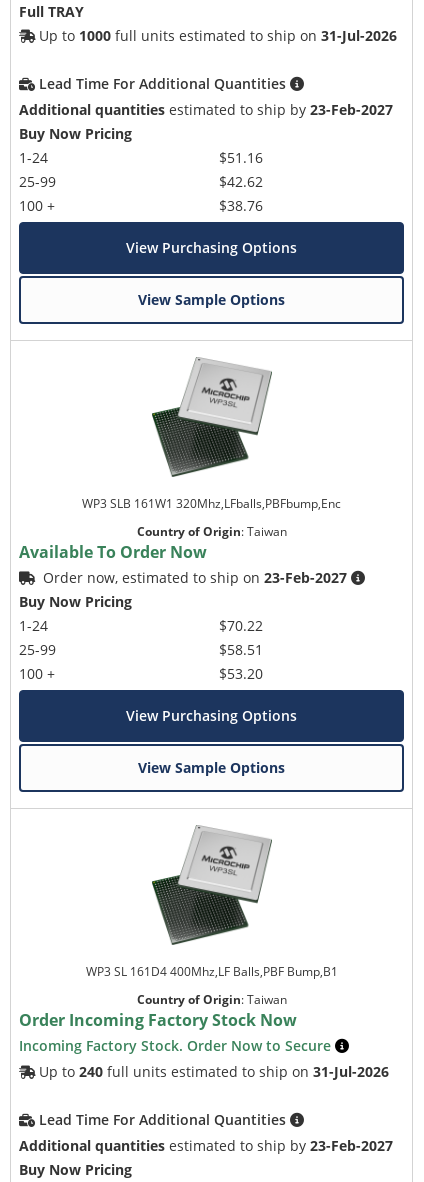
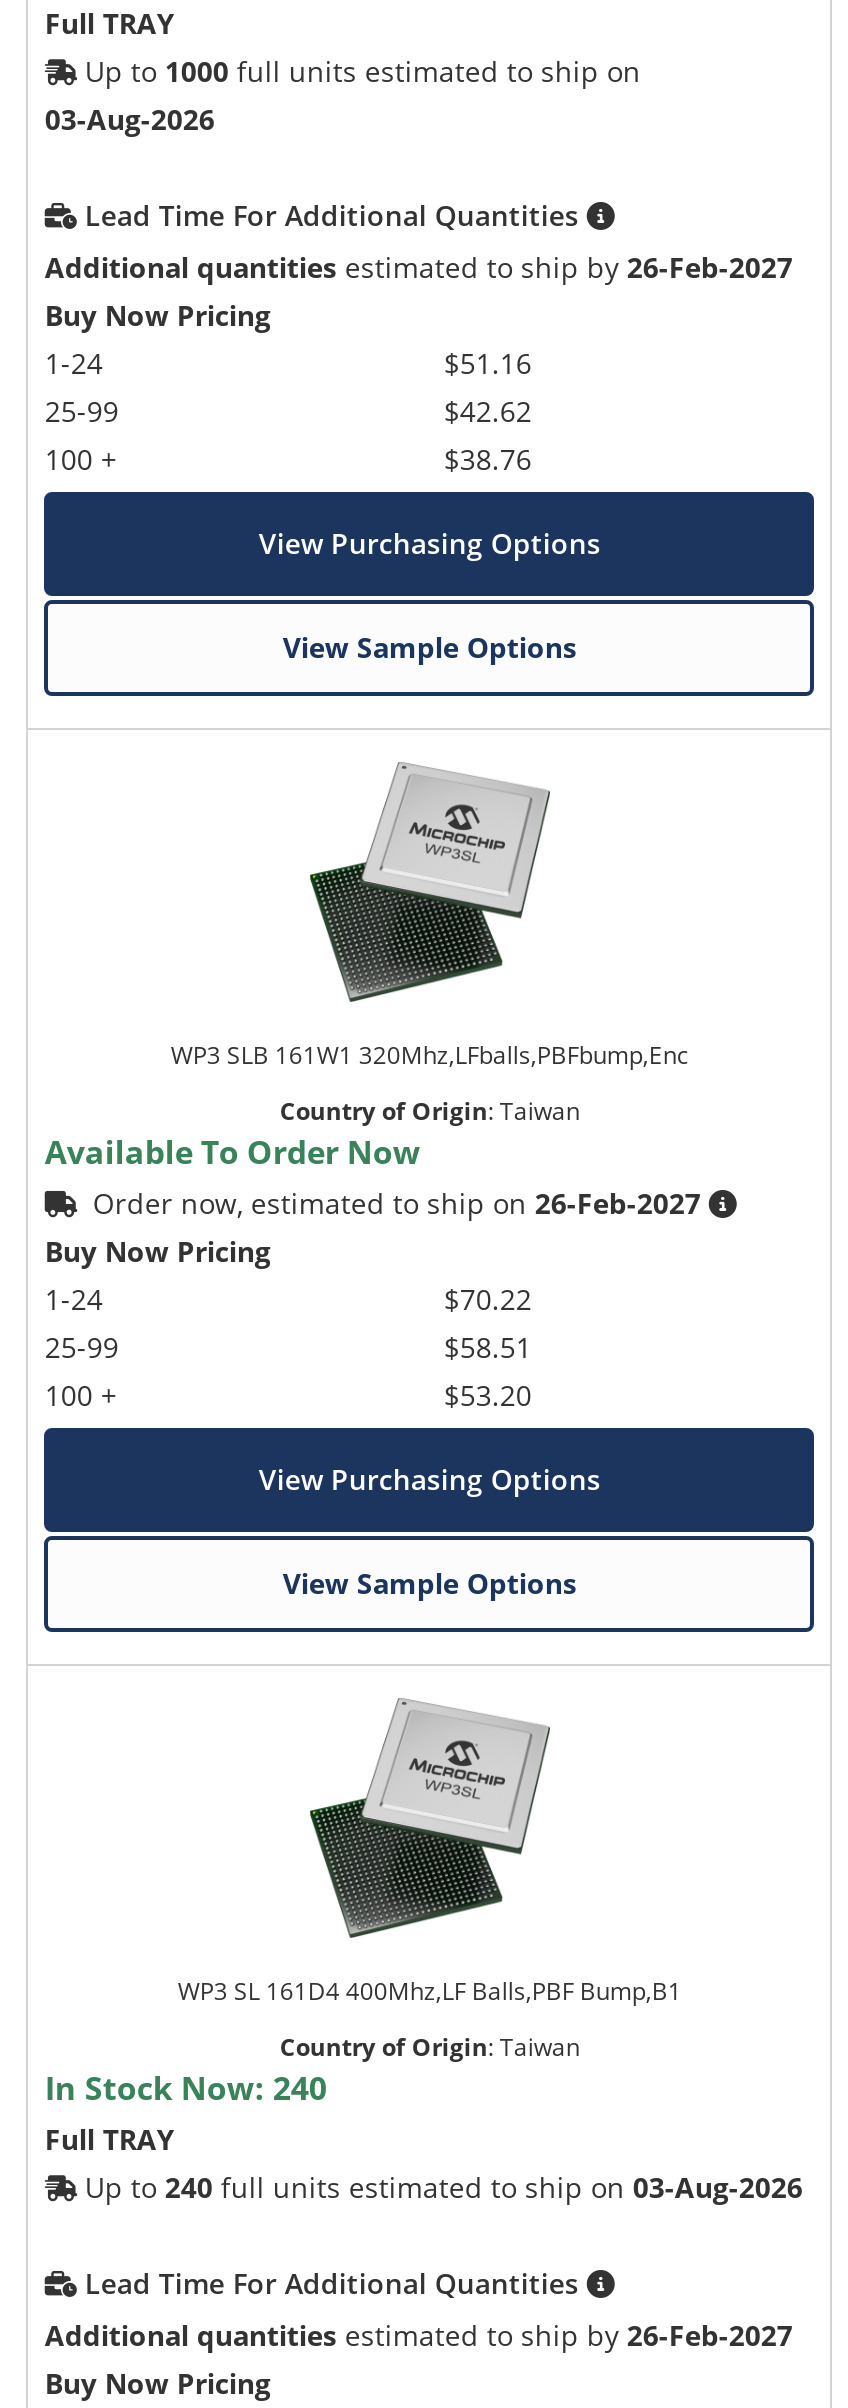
- Up to 1000 full units estimated to ship on 31-Jul-2026
+ Up to 1000 full units estimated to ship on
+ 03-Aug-2026

- Additional quantities estimated to ship by 23-Feb-2027
+ Additional quantities estimated to ship by 26-Feb-2027

- Order now, estimated to ship on 23-Feb-2027
+ Order now, estimated to ship on 26-Feb-2027

- Order Incoming Factory Stock Now
- Incoming Factory Stock. Order Now to Secure
- Up to 240 full units estimated to ship on 31-Jul-2026
+ In Stock Now: 240
+ Full TRAY
+ Up to 240 full units estimated to ship on 03-Aug-2026

- Additional quantities estimated to ship by 23-Feb-2027
+ Additional quantities estimated to ship by 26-Feb-2027
